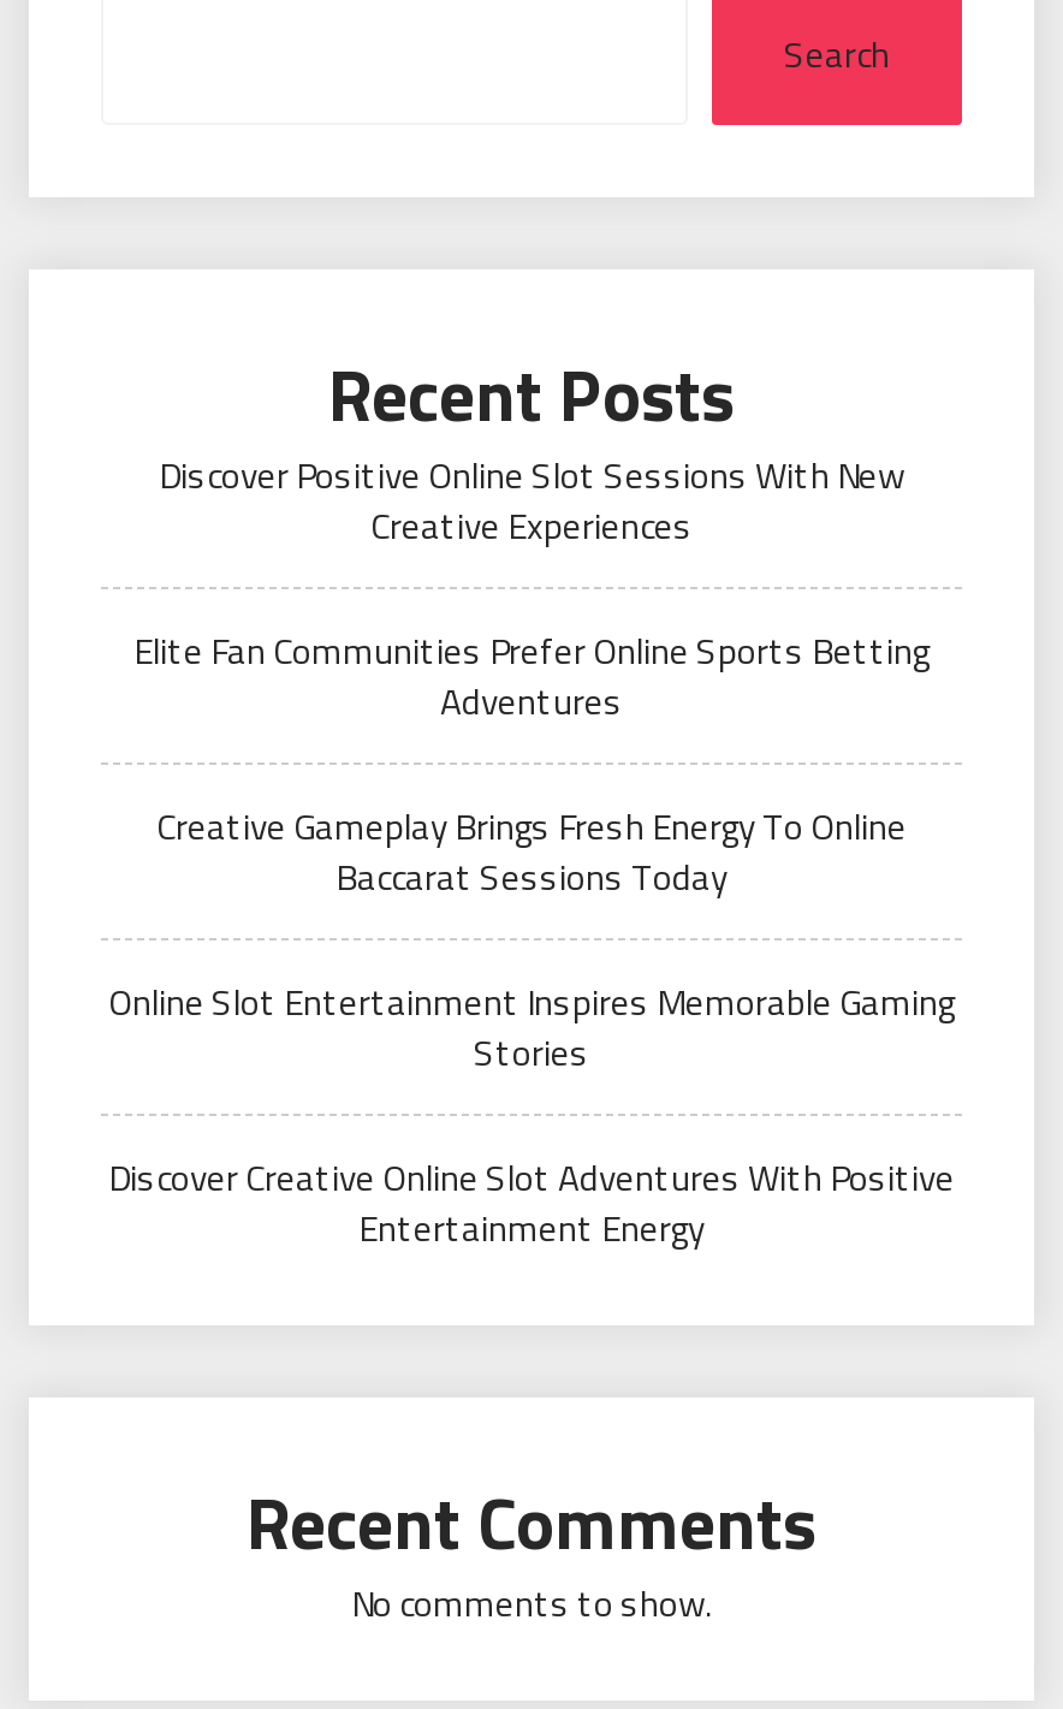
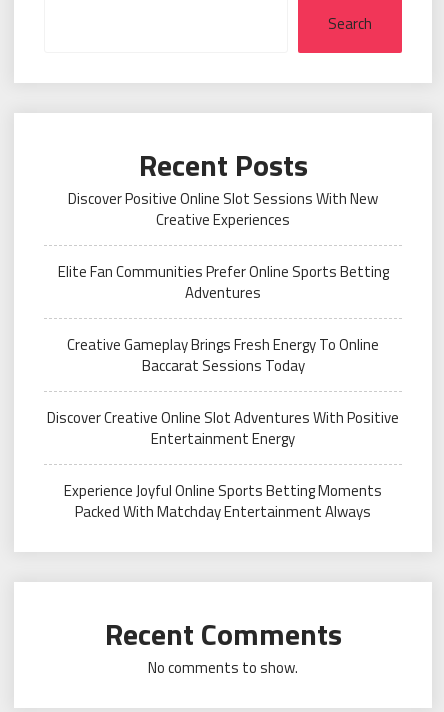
- Online Slot Entertainment Inspires Memorable Gaming
- Stories

moved up: Discover Creative Online Slot Adventures With Positive | Entertainment Energy

+ Experience Joyful Online Sports Betting Moments
+ Packed With Matchday Entertainment Always
